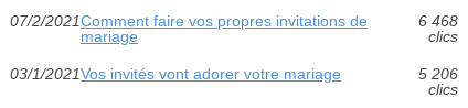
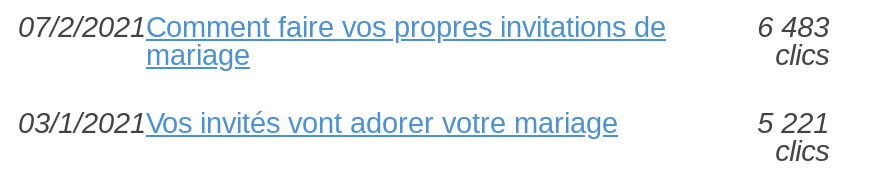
- 6 468
+ 6 483

- 5 206
+ 5 221
